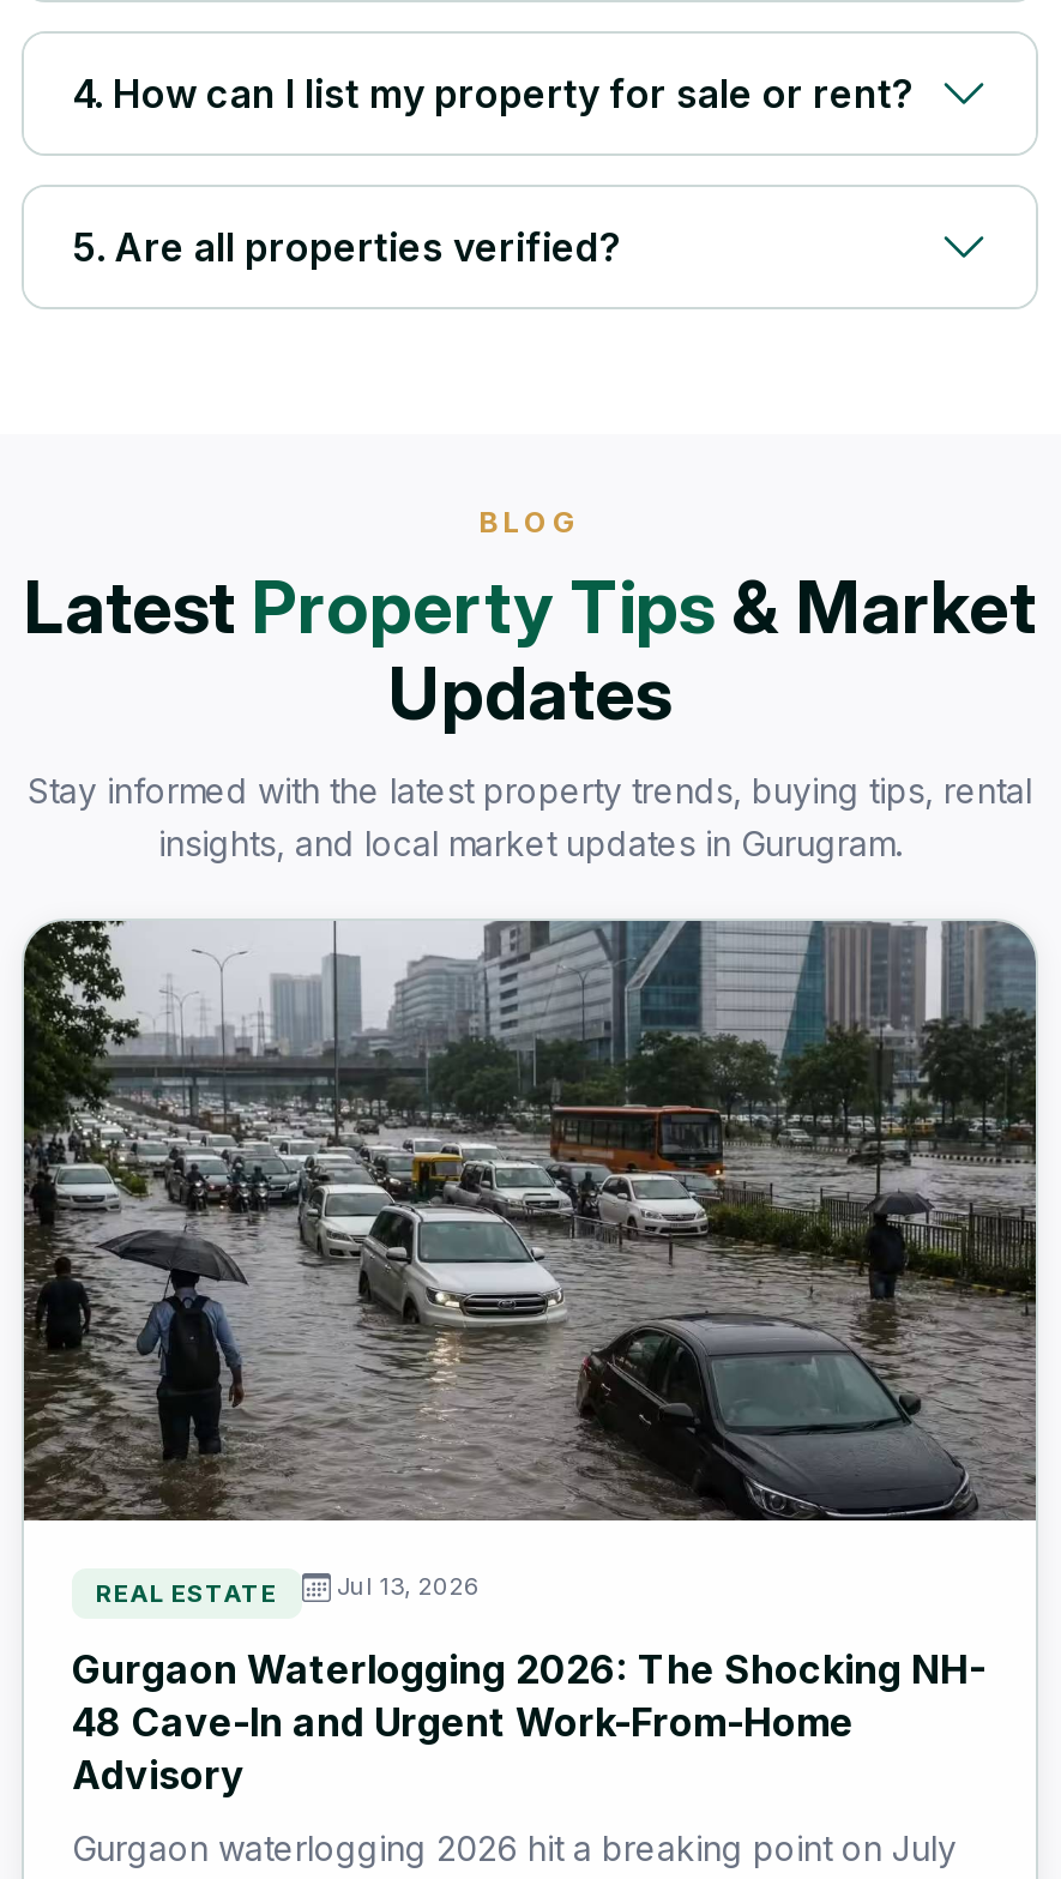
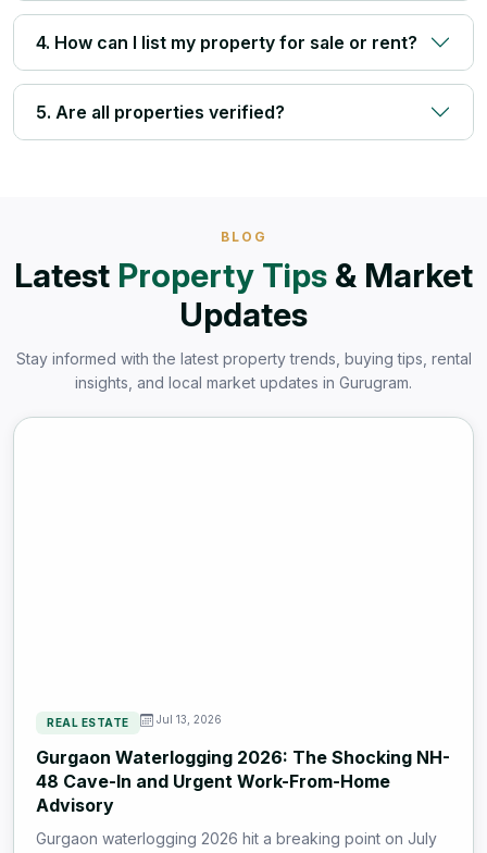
- [image]
